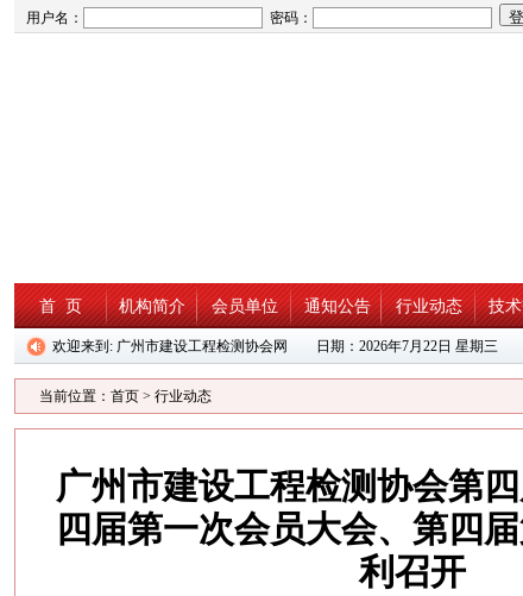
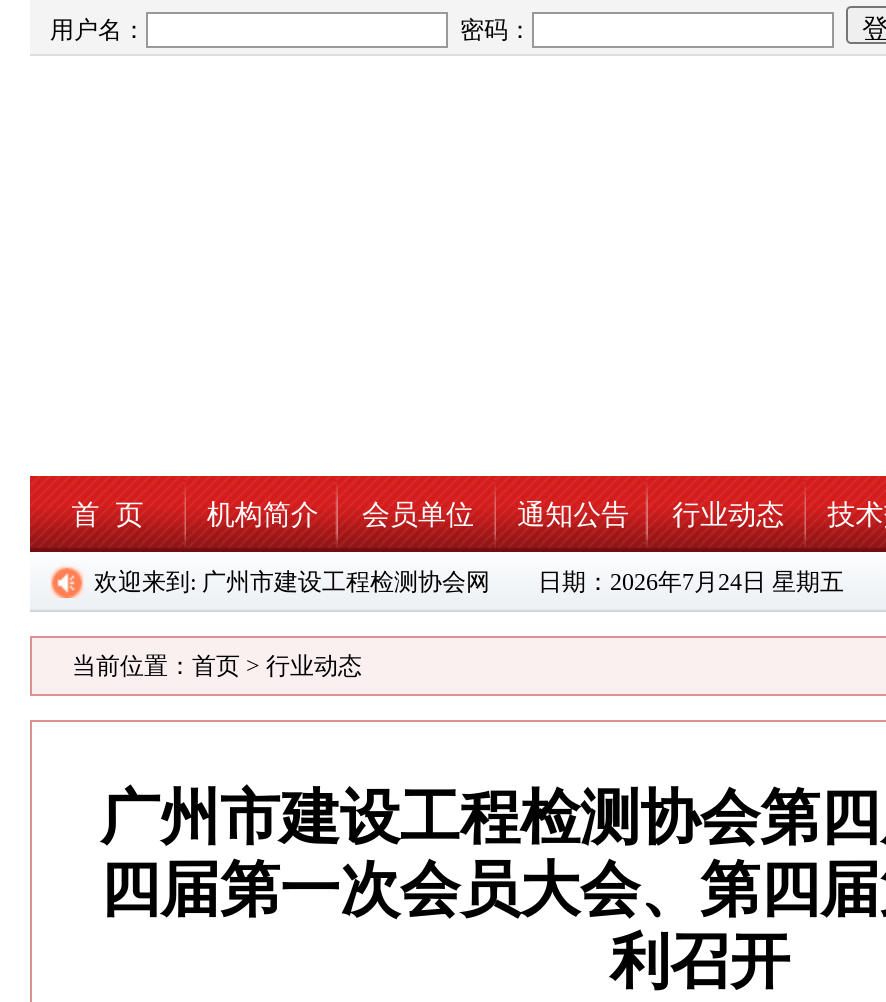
- 欢迎来到: 广州市建设工程检测协会网 日期：2026年7月22日 星期三
+ 欢迎来到: 广州市建设工程检测协会网 日期：2026年7月24日 星期五
